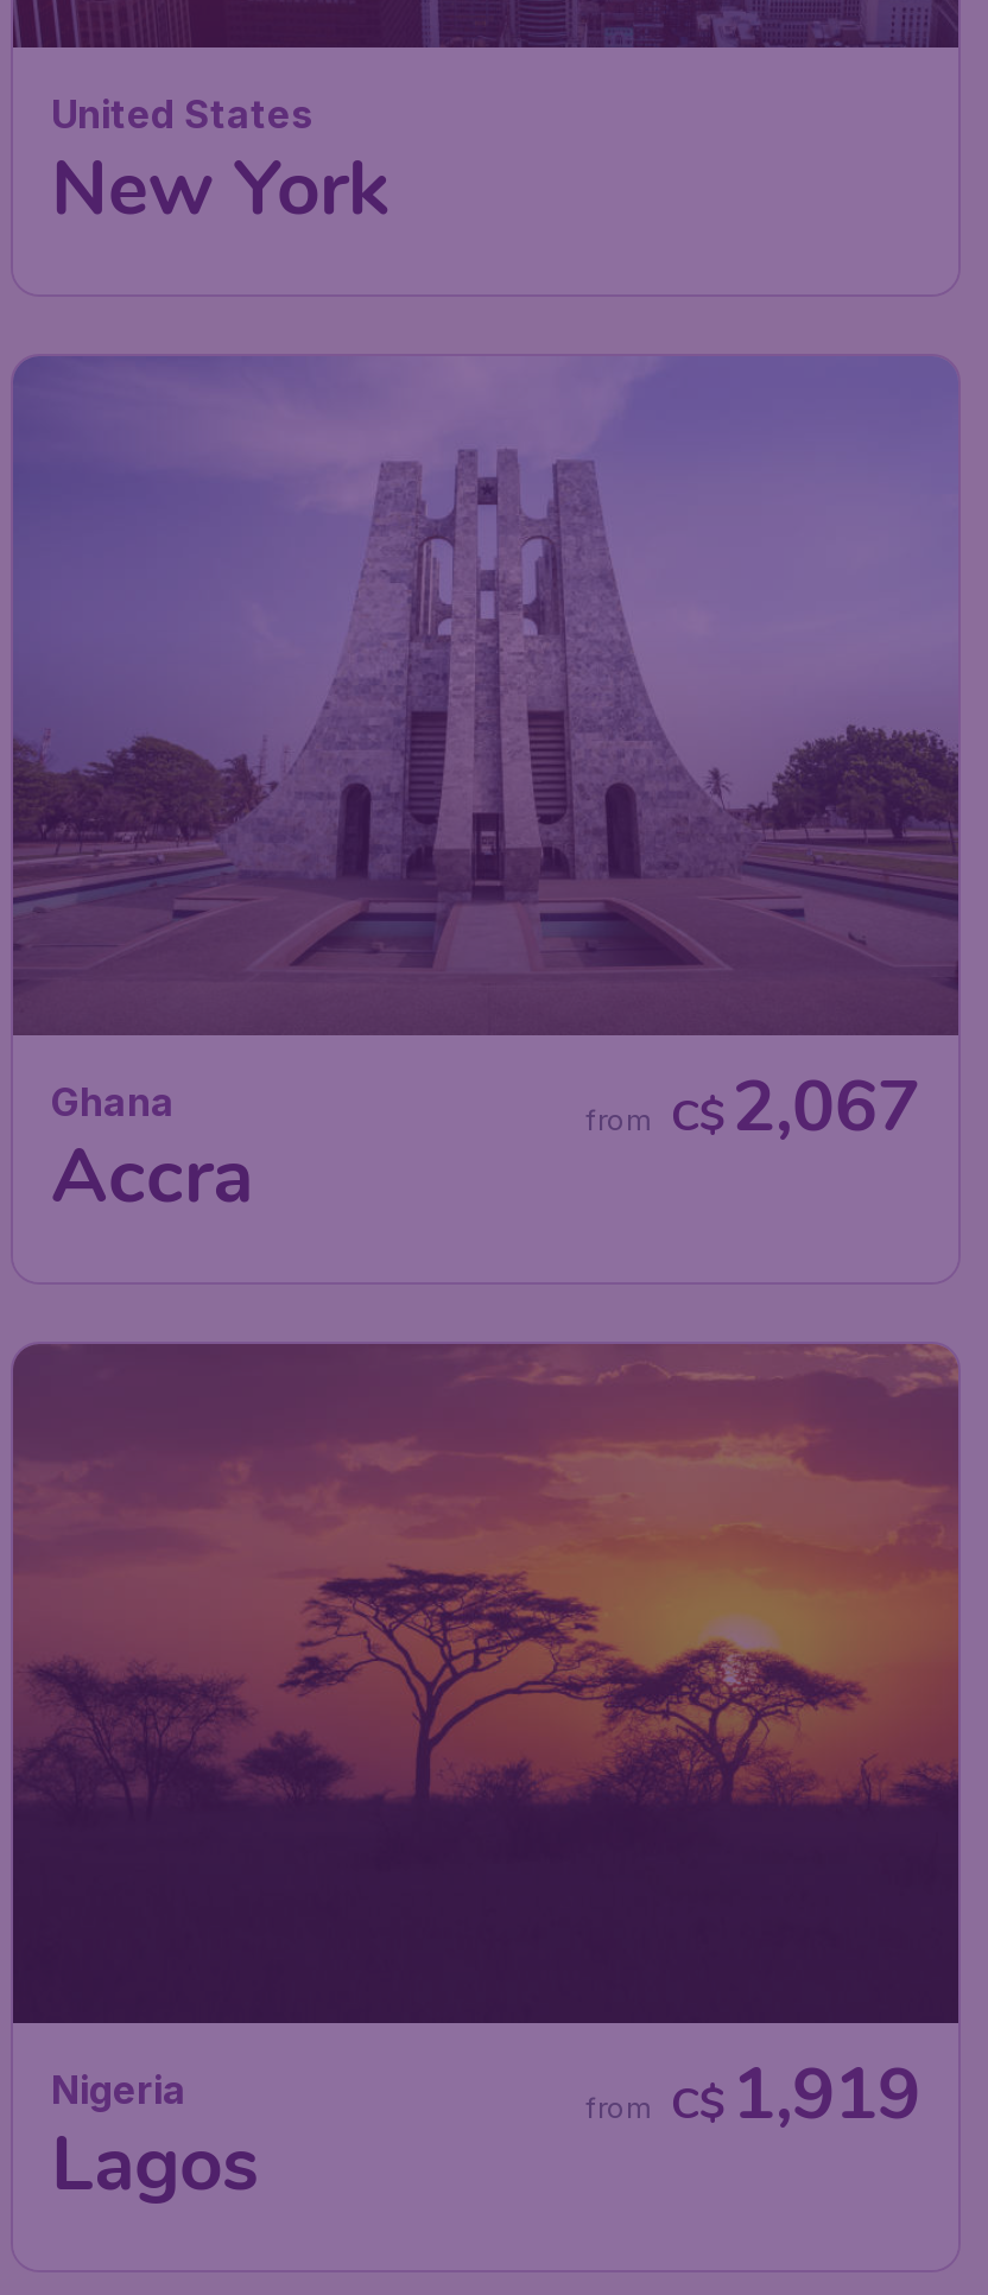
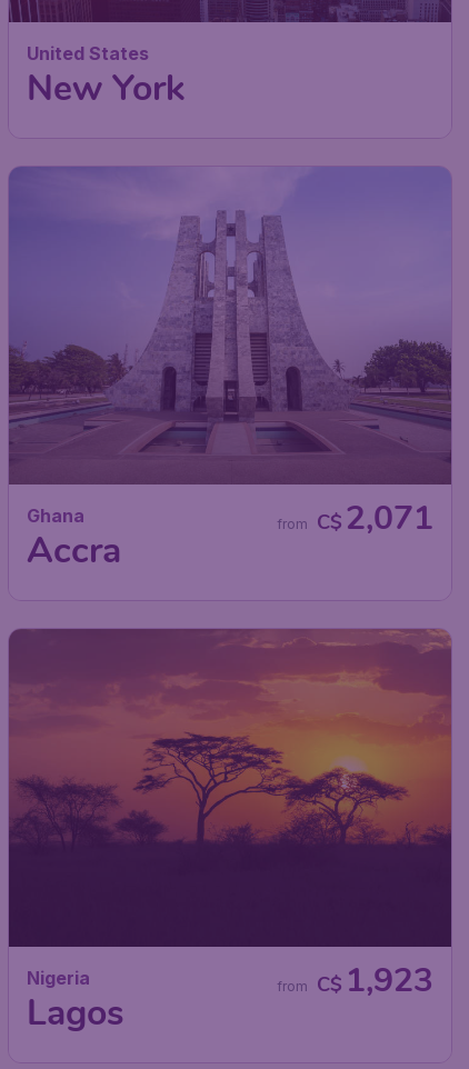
- from C$ 2,067
+ from C$ 2,071

- from C$ 1,919
+ from C$ 1,923
